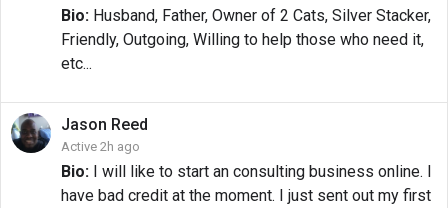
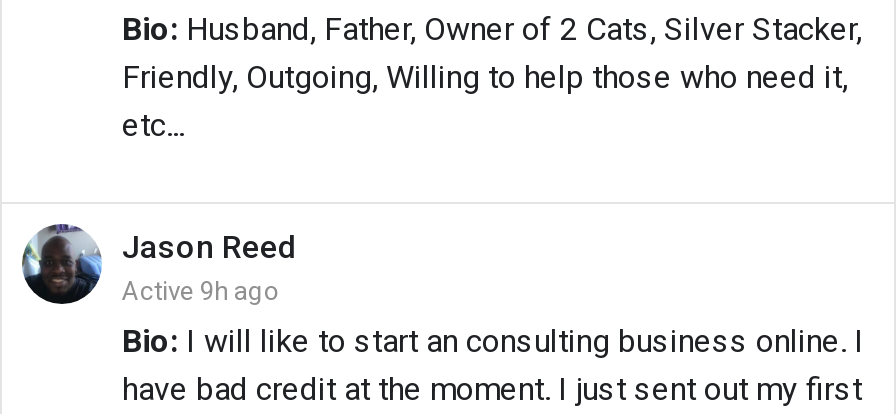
- Active 2h ago
+ Active 9h ago
